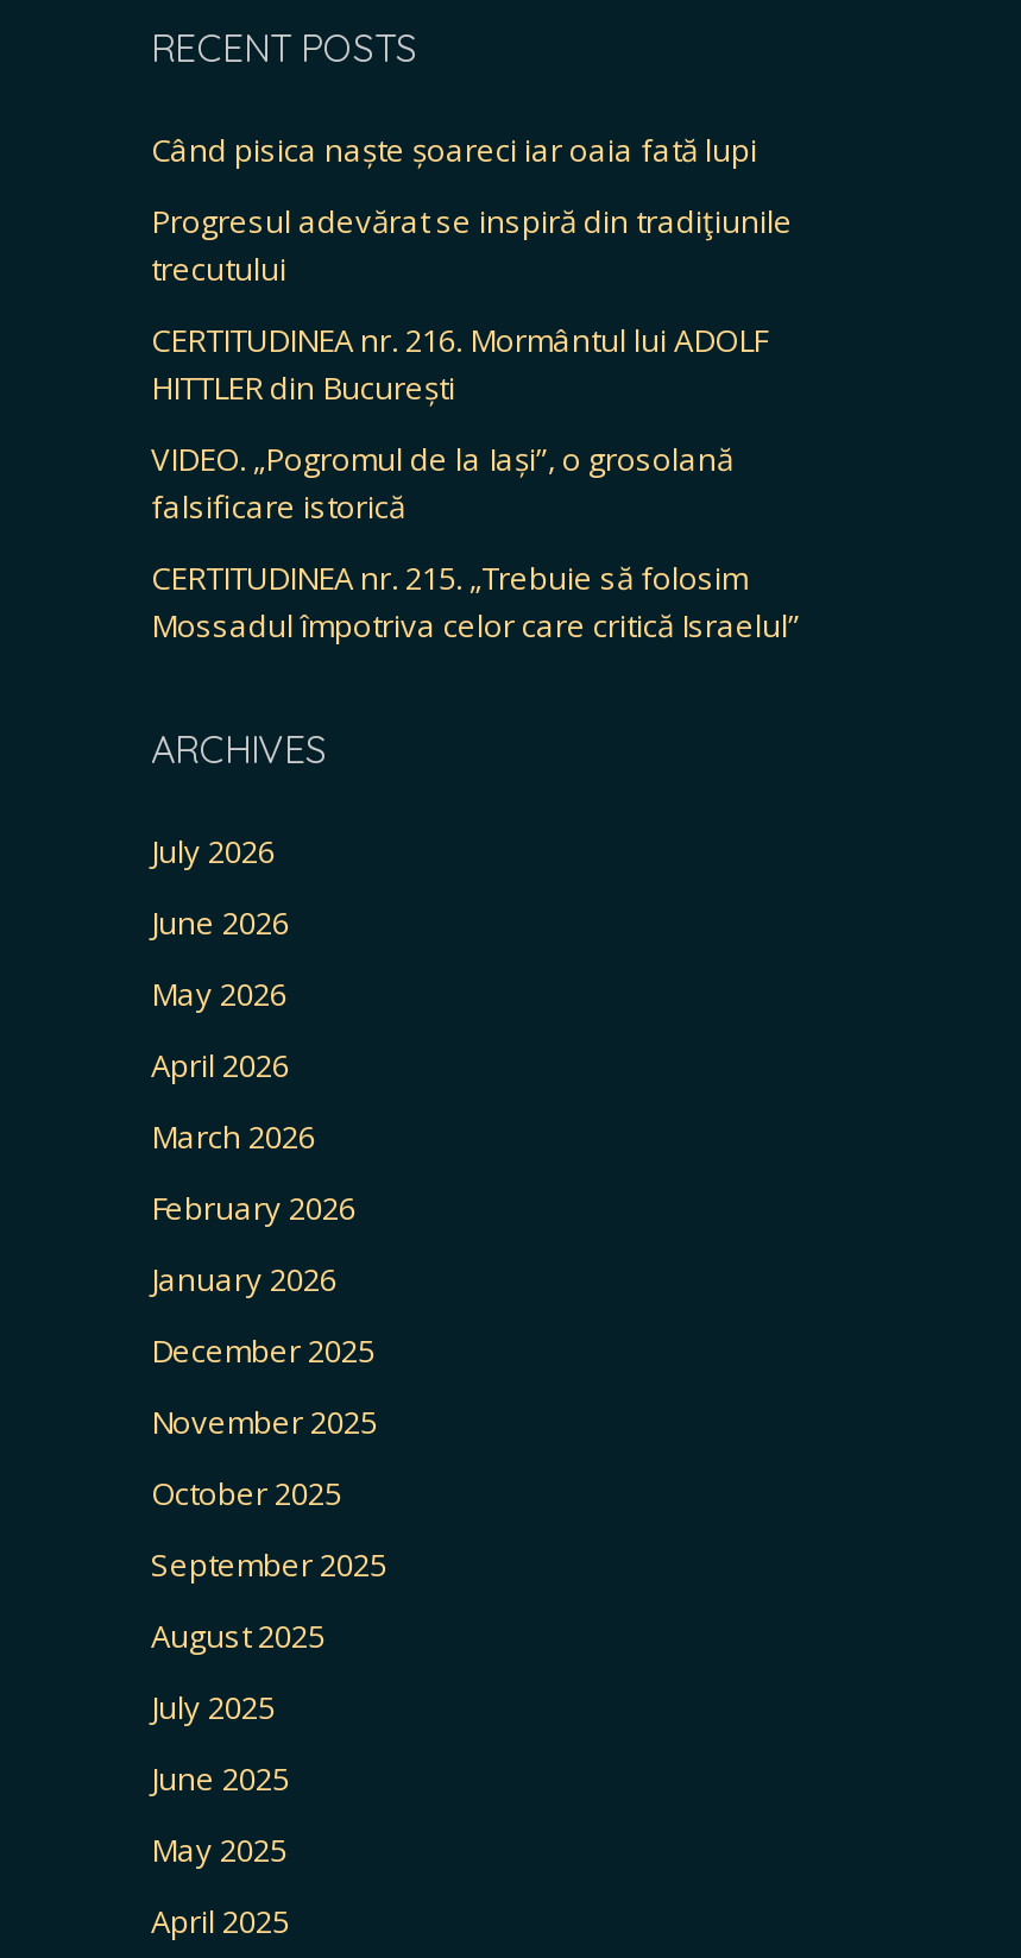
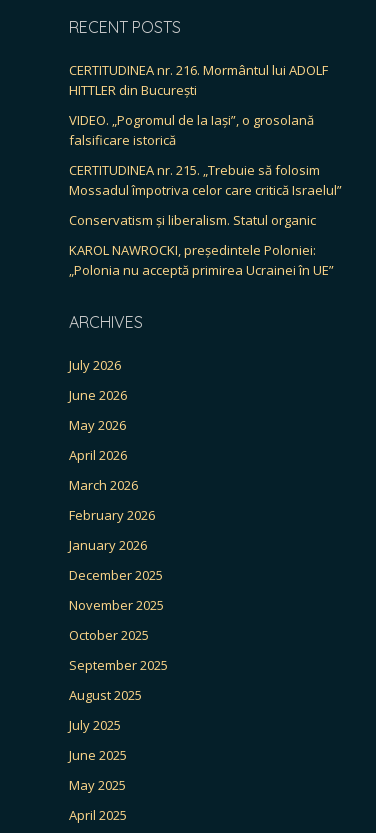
- Când pisica naște șoareci iar oaia fată lupi
- Progresul adevărat se inspiră din tradiţiunile
- trecutului

moved up: CERTITUDINEA nr. 216. Mormântul lui ADOLF | HITTLER din București | VIDEO. „Pogromul de la Iași”, o grosolană | falsificare istorică | CERTITUDINEA nr. 215. „Trebuie să folosim | Mossadul împotriva celor care critică Israelul”

+ Conservatism și liberalism. Statul organic
+ KAROL NAWROCKI, președintele Poloniei:
+ „Polonia nu acceptă primirea Ucrainei în UE”
